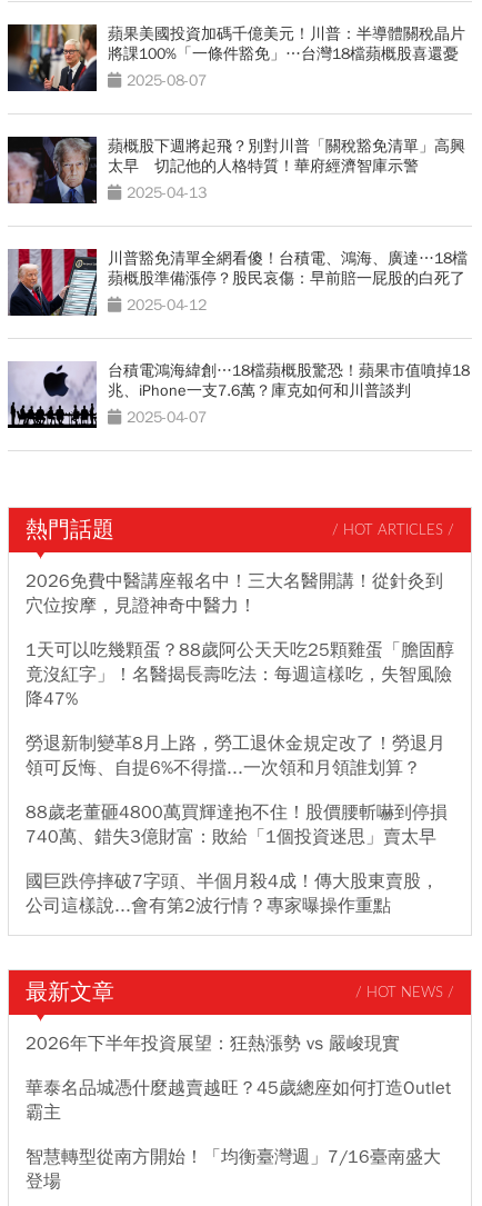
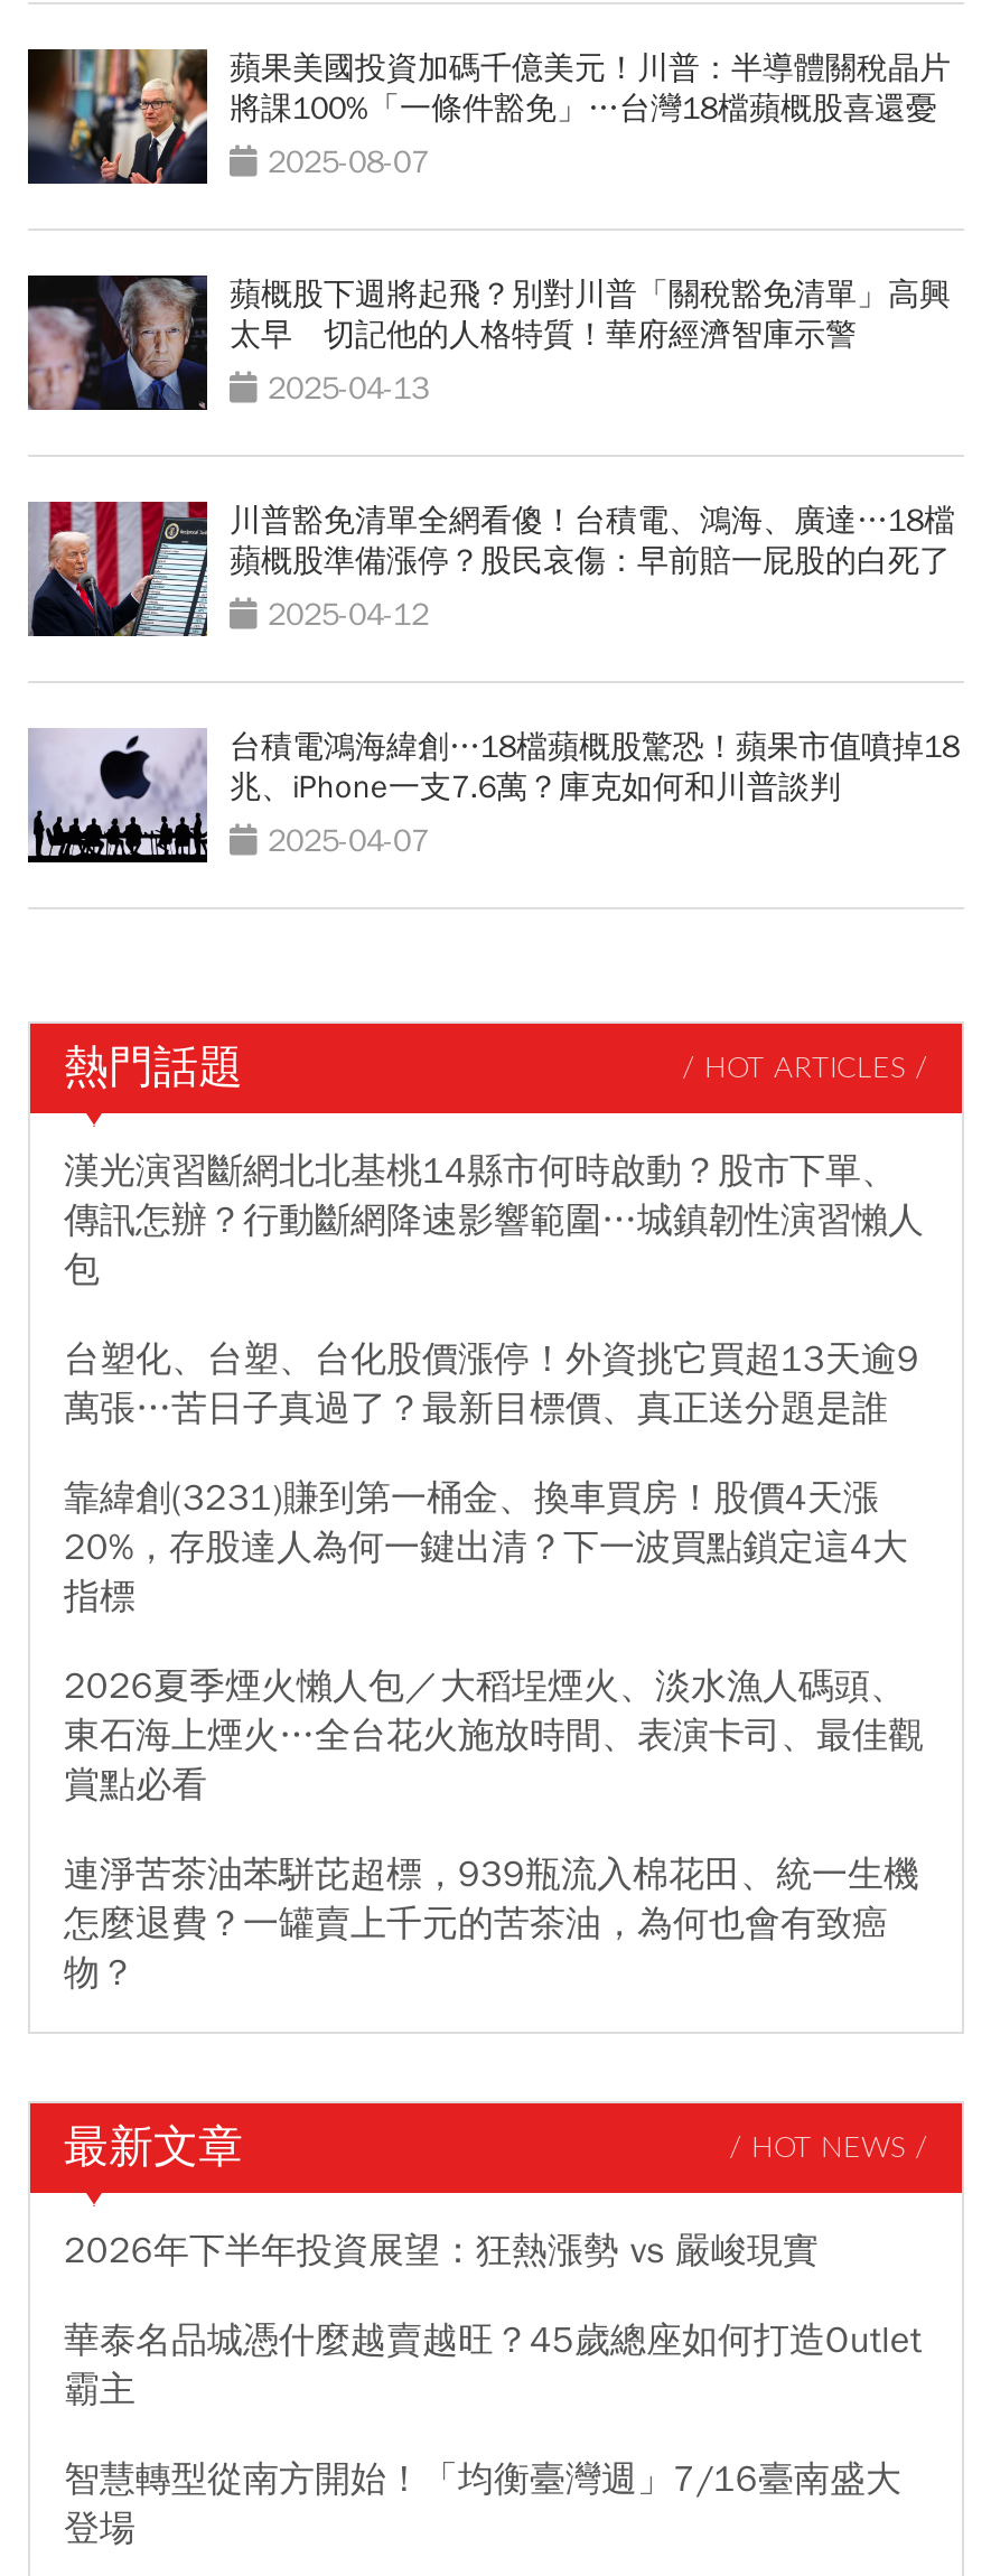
- 2026免費中醫講座報名中！三大名醫開講！從針灸到
- 穴位按摩，見證神奇中醫力！
+ 漢光演習斷網北北基桃14縣市何時啟動？股市下單、
+ 傳訊怎辦？行動斷網降速影響範圍…城鎮韌性演習懶人
+ 包

- 1天可以吃幾顆蛋？88歲阿公天天吃25顆雞蛋「膽固醇
- 竟沒紅字」！名醫揭長壽吃法：每週這樣吃，失智風險
- 降47%
+ 台塑化、台塑、台化股價漲停！外資挑它買超13天逾9
+ 萬張…苦日子真過了？最新目標價、真正送分題是誰

- 勞退新制變革8月上路，勞工退休金規定改了！勞退月
- 領可反悔、自提6%不得擋...一次領和月領誰划算？
+ 靠緯創(3231)賺到第一桶金、換車買房！股價4天漲
+ 20%，存股達人為何一鍵出清？下一波買點鎖定這4大
+ 指標

- 88歲老董砸4800萬買輝達抱不住！股價腰斬嚇到停損
- 740萬、錯失3億財富：敗給「1個投資迷思」賣太早
+ 2026夏季煙火懶人包／大稻埕煙火、淡水漁人碼頭、
+ 東石海上煙火…全台花火施放時間、表演卡司、最佳觀
+ 賞點必看

- 國巨跌停摔破7字頭、半個月殺4成！傳大股東賣股，
- 公司這樣說...會有第2波行情？專家曝操作重點
+ 連淨苦茶油苯駢芘超標，939瓶流入棉花田、統一生機
+ 怎麼退費？一罐賣上千元的苦茶油，為何也會有致癌
+ 物？
